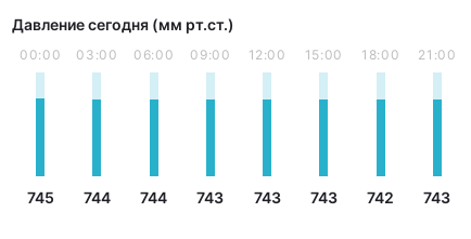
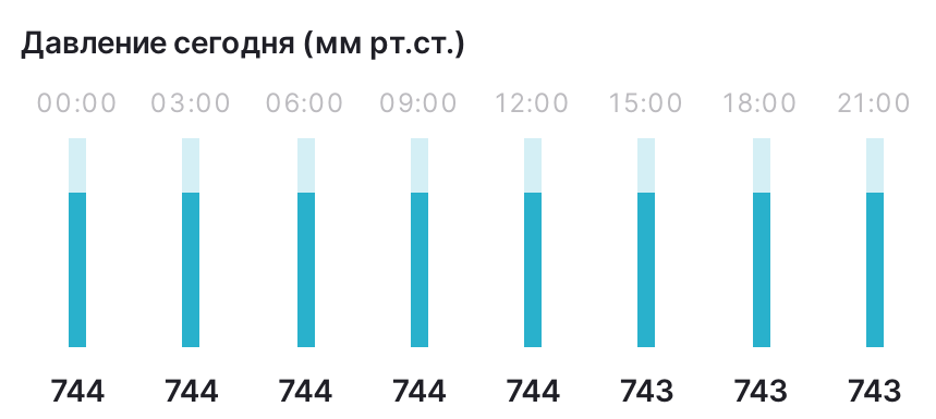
- 745
+ 744

- 743
+ 744

- 743
+ 744

- 742
+ 743
